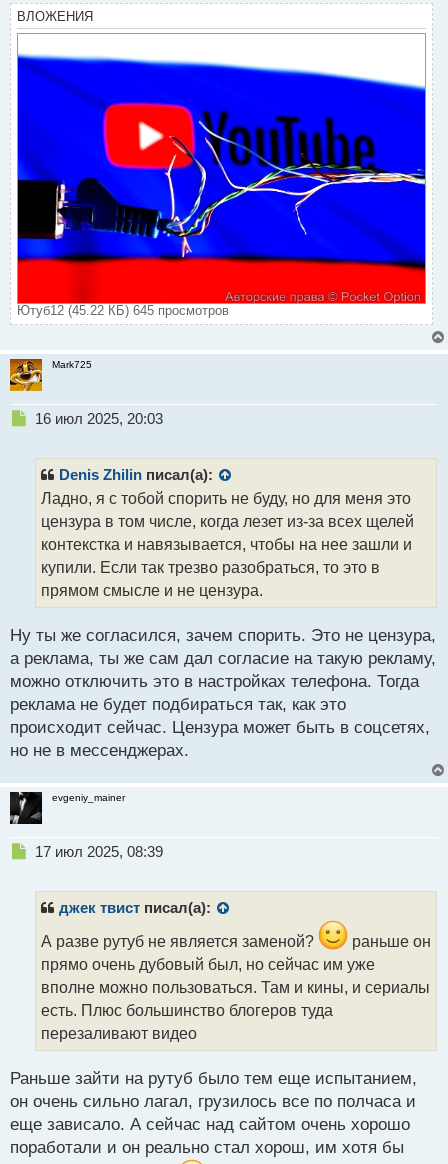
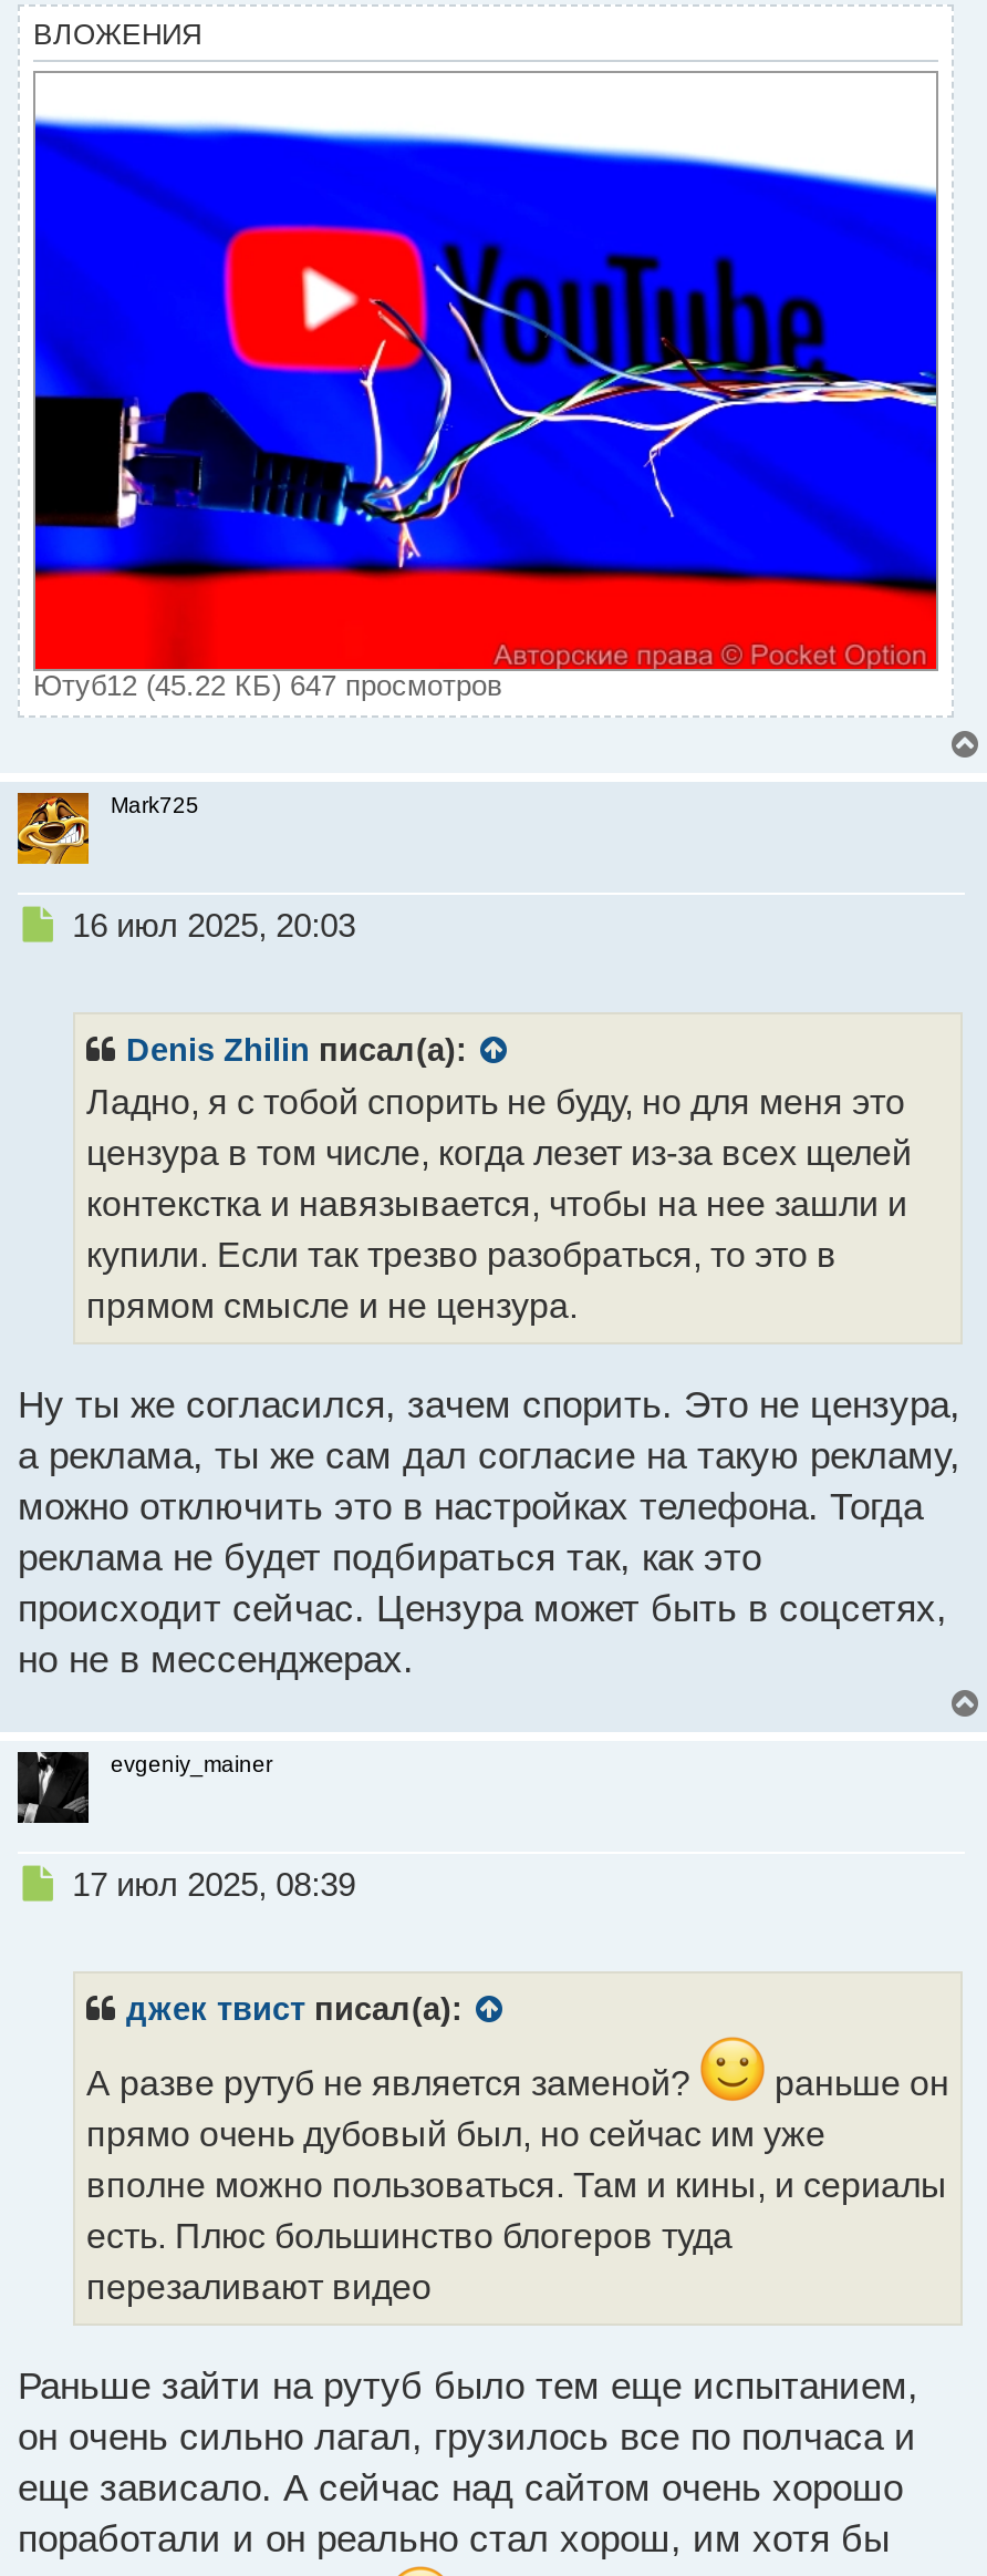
- Ютуб12 (45.22 КБ) 645 просмотров
+ Ютуб12 (45.22 КБ) 647 просмотров
